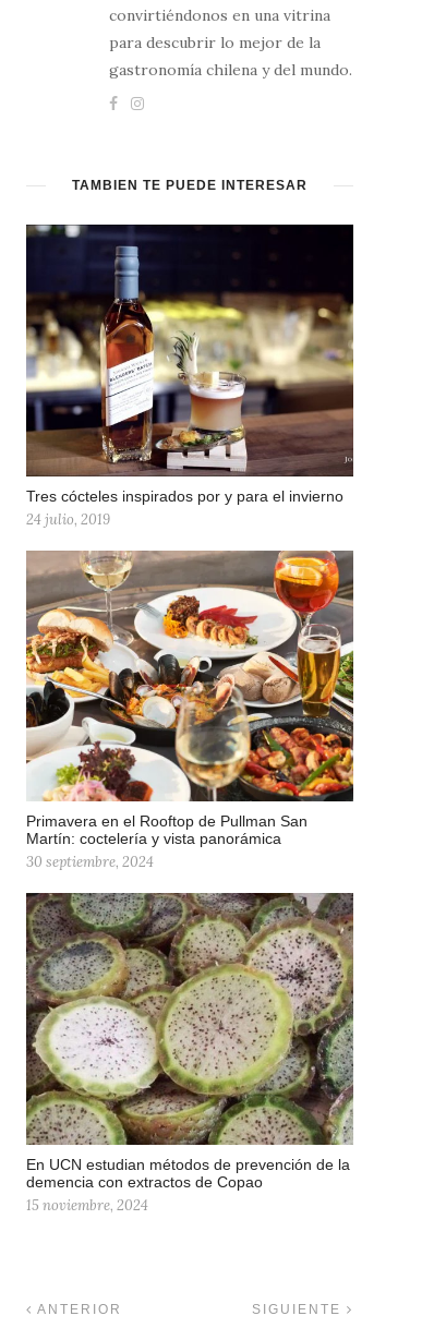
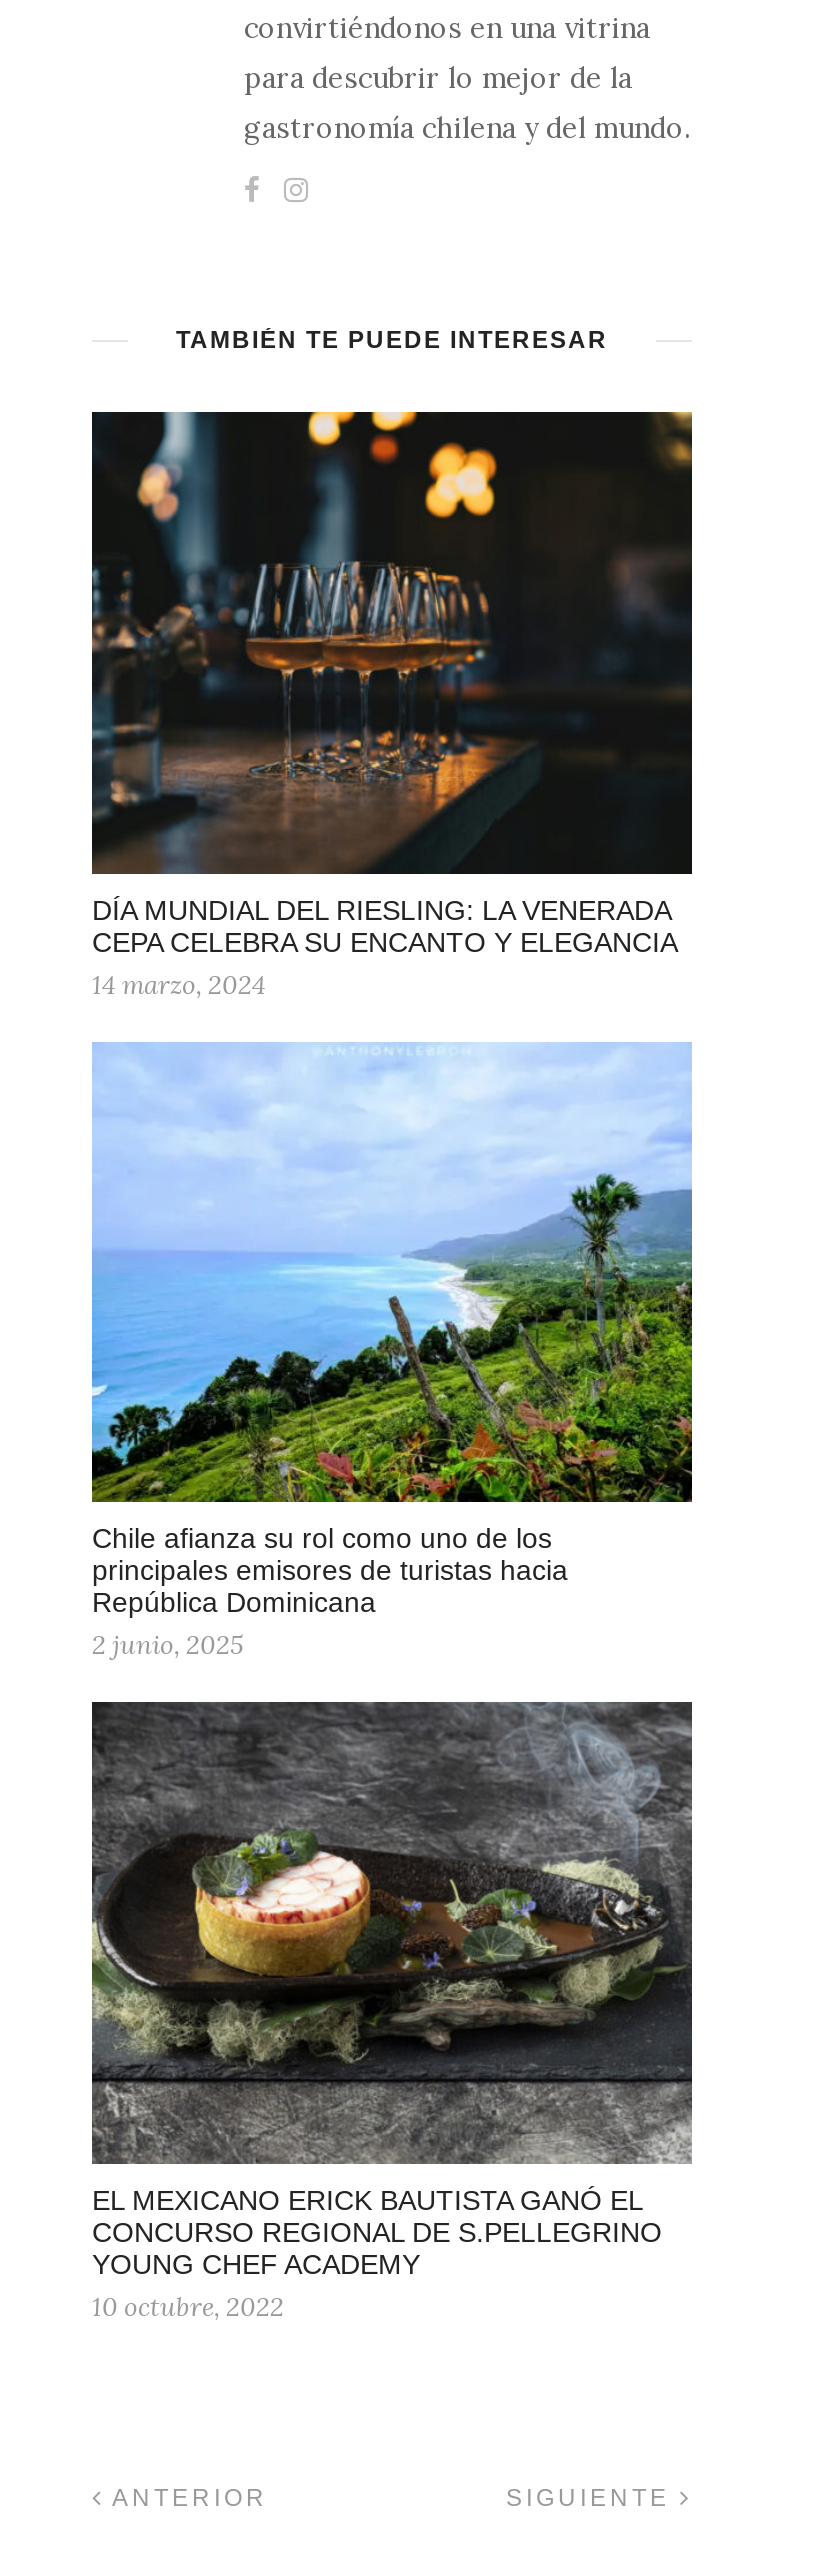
- [image]
+ [image]

- Tres cócteles inspirados por y para el invierno
- 24 julio, 2019
+ DÍA MUNDIAL DEL RIESLING: LA VENERADA
+ CEPA CELEBRA SU ENCANTO Y ELEGANCIA
+ 14 marzo, 2024

- [image]
- Primavera en el Rooftop de Pullman San
- Martín: coctelería y vista panorámica
- 30 septiembre, 2024
+ [image]
+ Chile afianza su rol como uno de los
+ principales emisores de turistas hacia
+ República Dominicana
+ 2 junio, 2025

- [image]
- En UCN estudian métodos de prevención de la
- demencia con extractos de Copao
- 15 noviembre, 2024
+ [image]
+ EL MEXICANO ERICK BAUTISTA GANÓ EL
+ CONCURSO REGIONAL DE S.PELLEGRINO
+ YOUNG CHEF ACADEMY
+ 10 octubre, 2022
